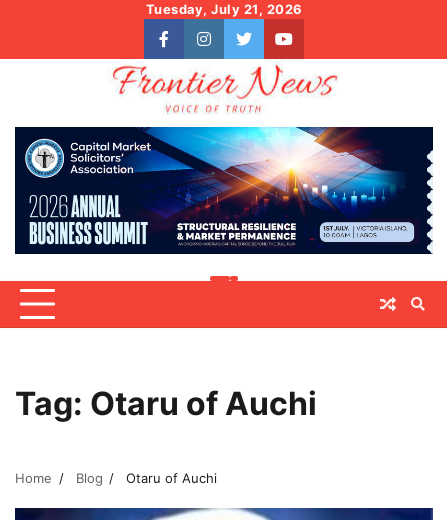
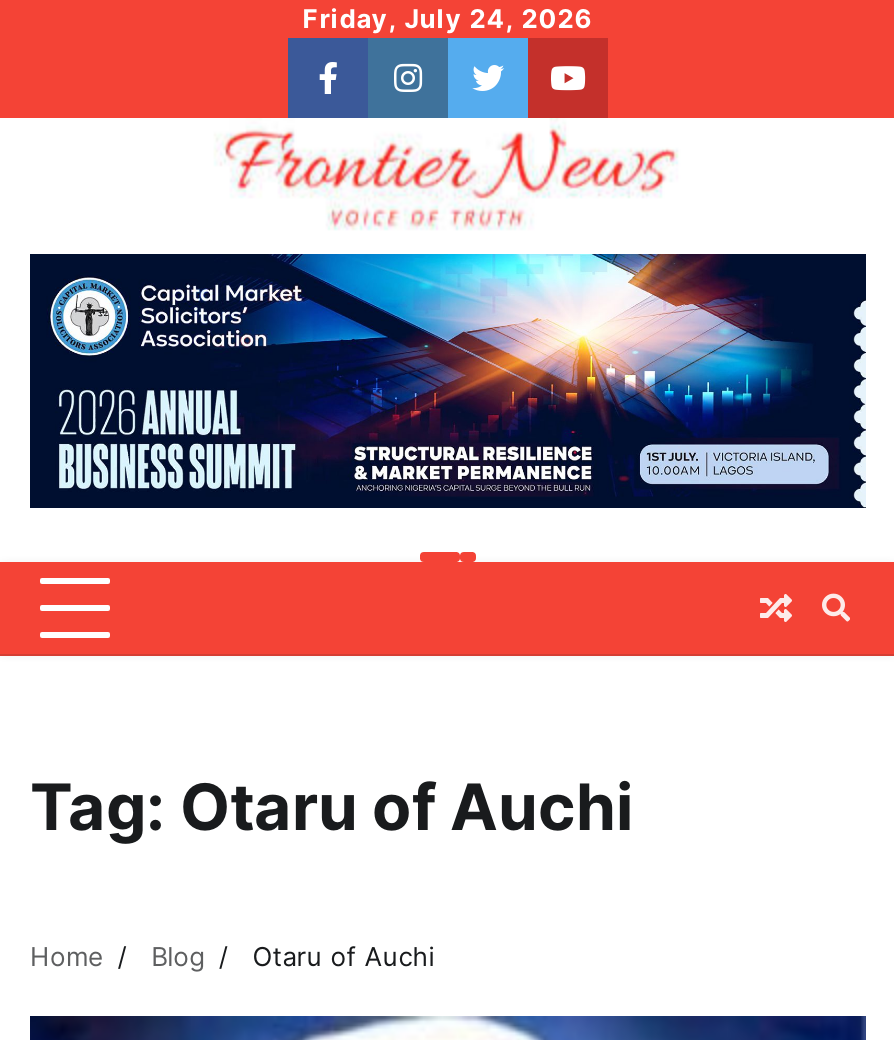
- Tuesday, July 21, 2026
+ Friday, July 24, 2026
